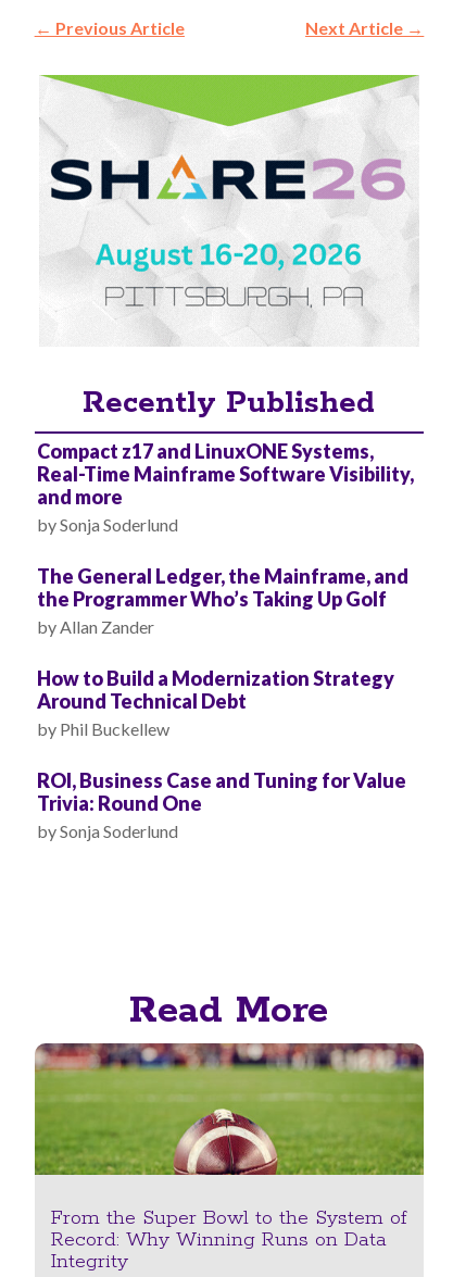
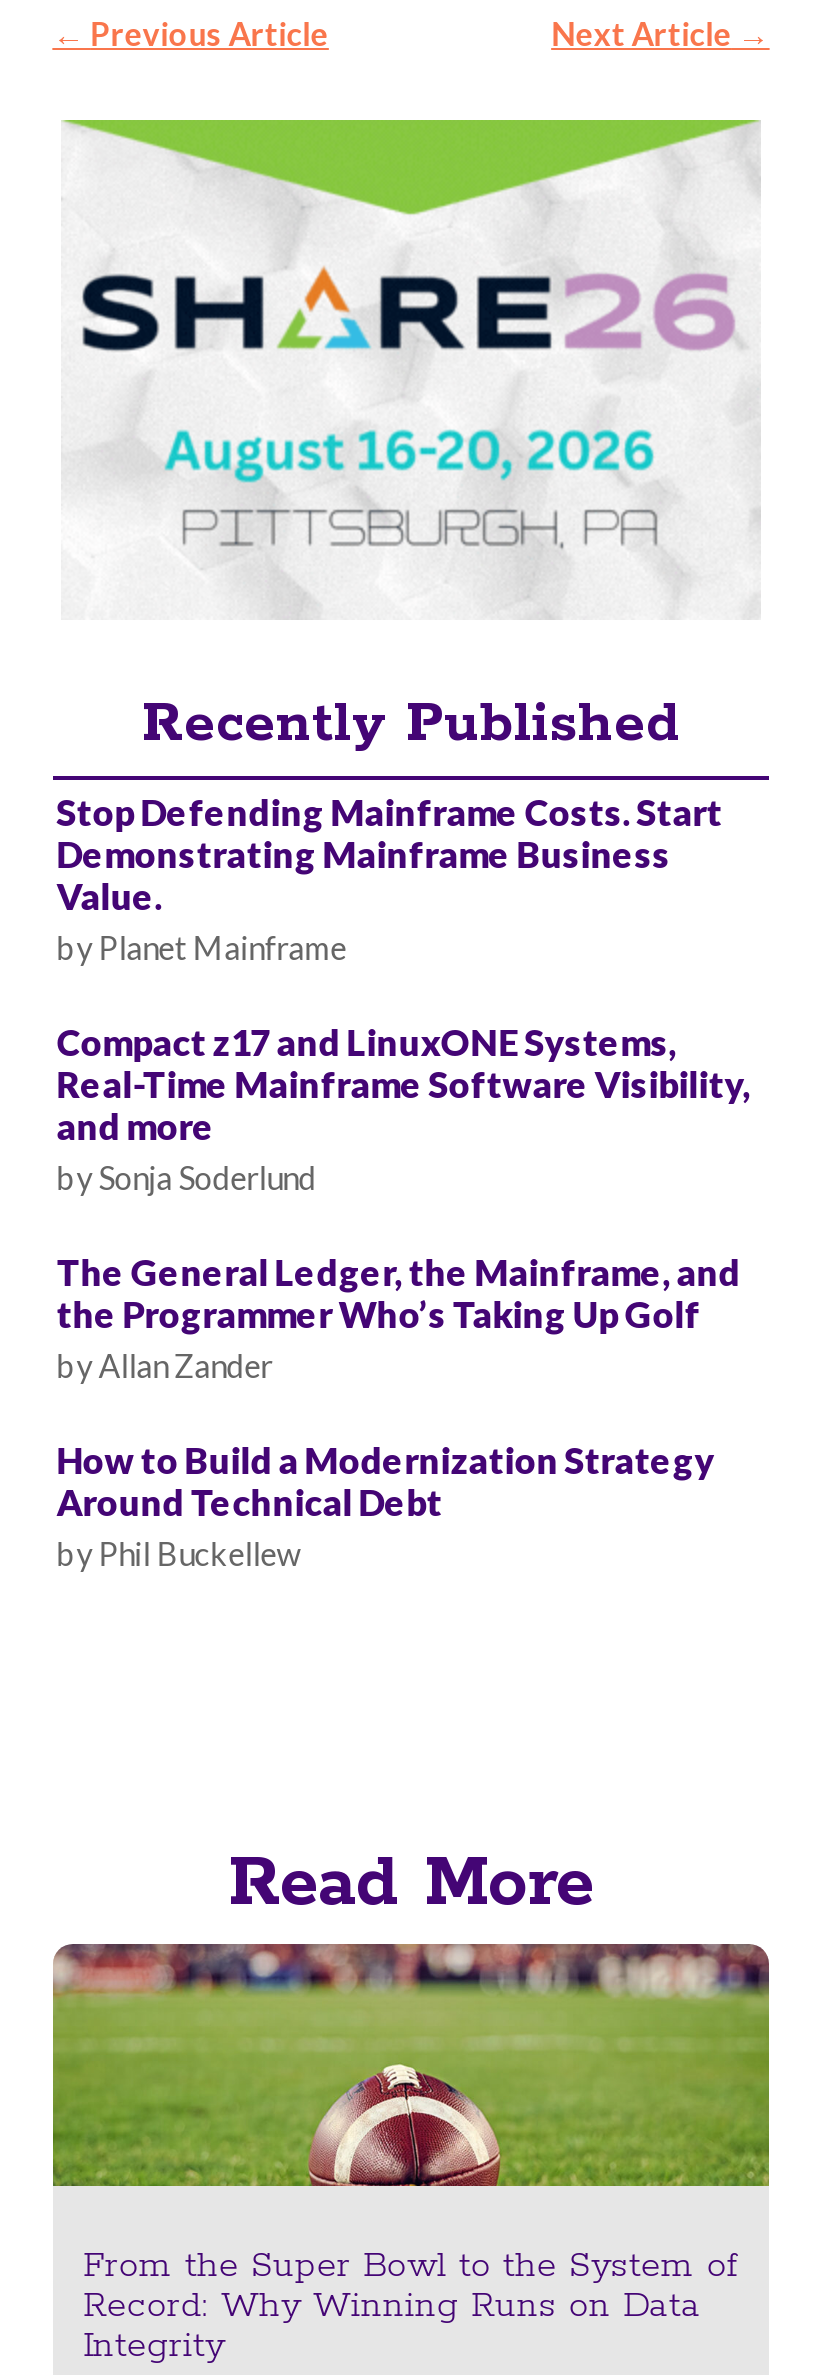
+ Stop Defending Mainframe Costs. Start
+ Demonstrating Mainframe Business
+ Value.
+ by Planet Mainframe

moved down: Compact z17 and LinuxONE Systems, | Real-Time Mainframe Software Visibility, | and more | ... | Around Technical Debt | by Phil Buckellew

- ROI, Business Case and Tuning for Value
- Trivia: Round One
- by Sonja Soderlund
